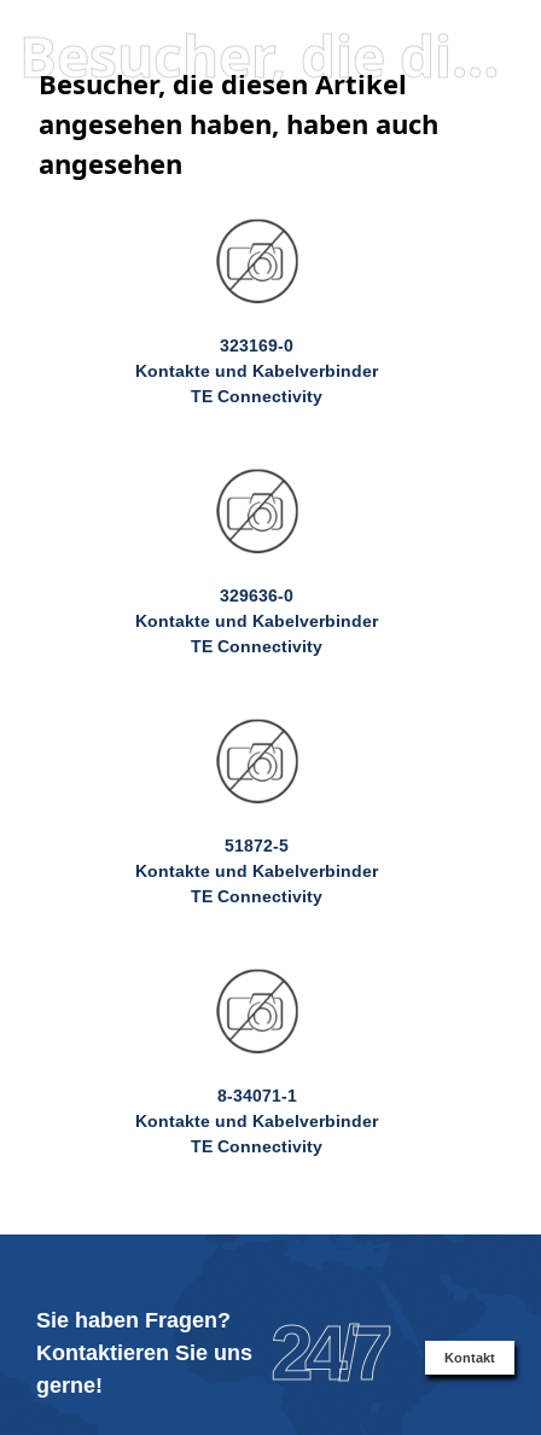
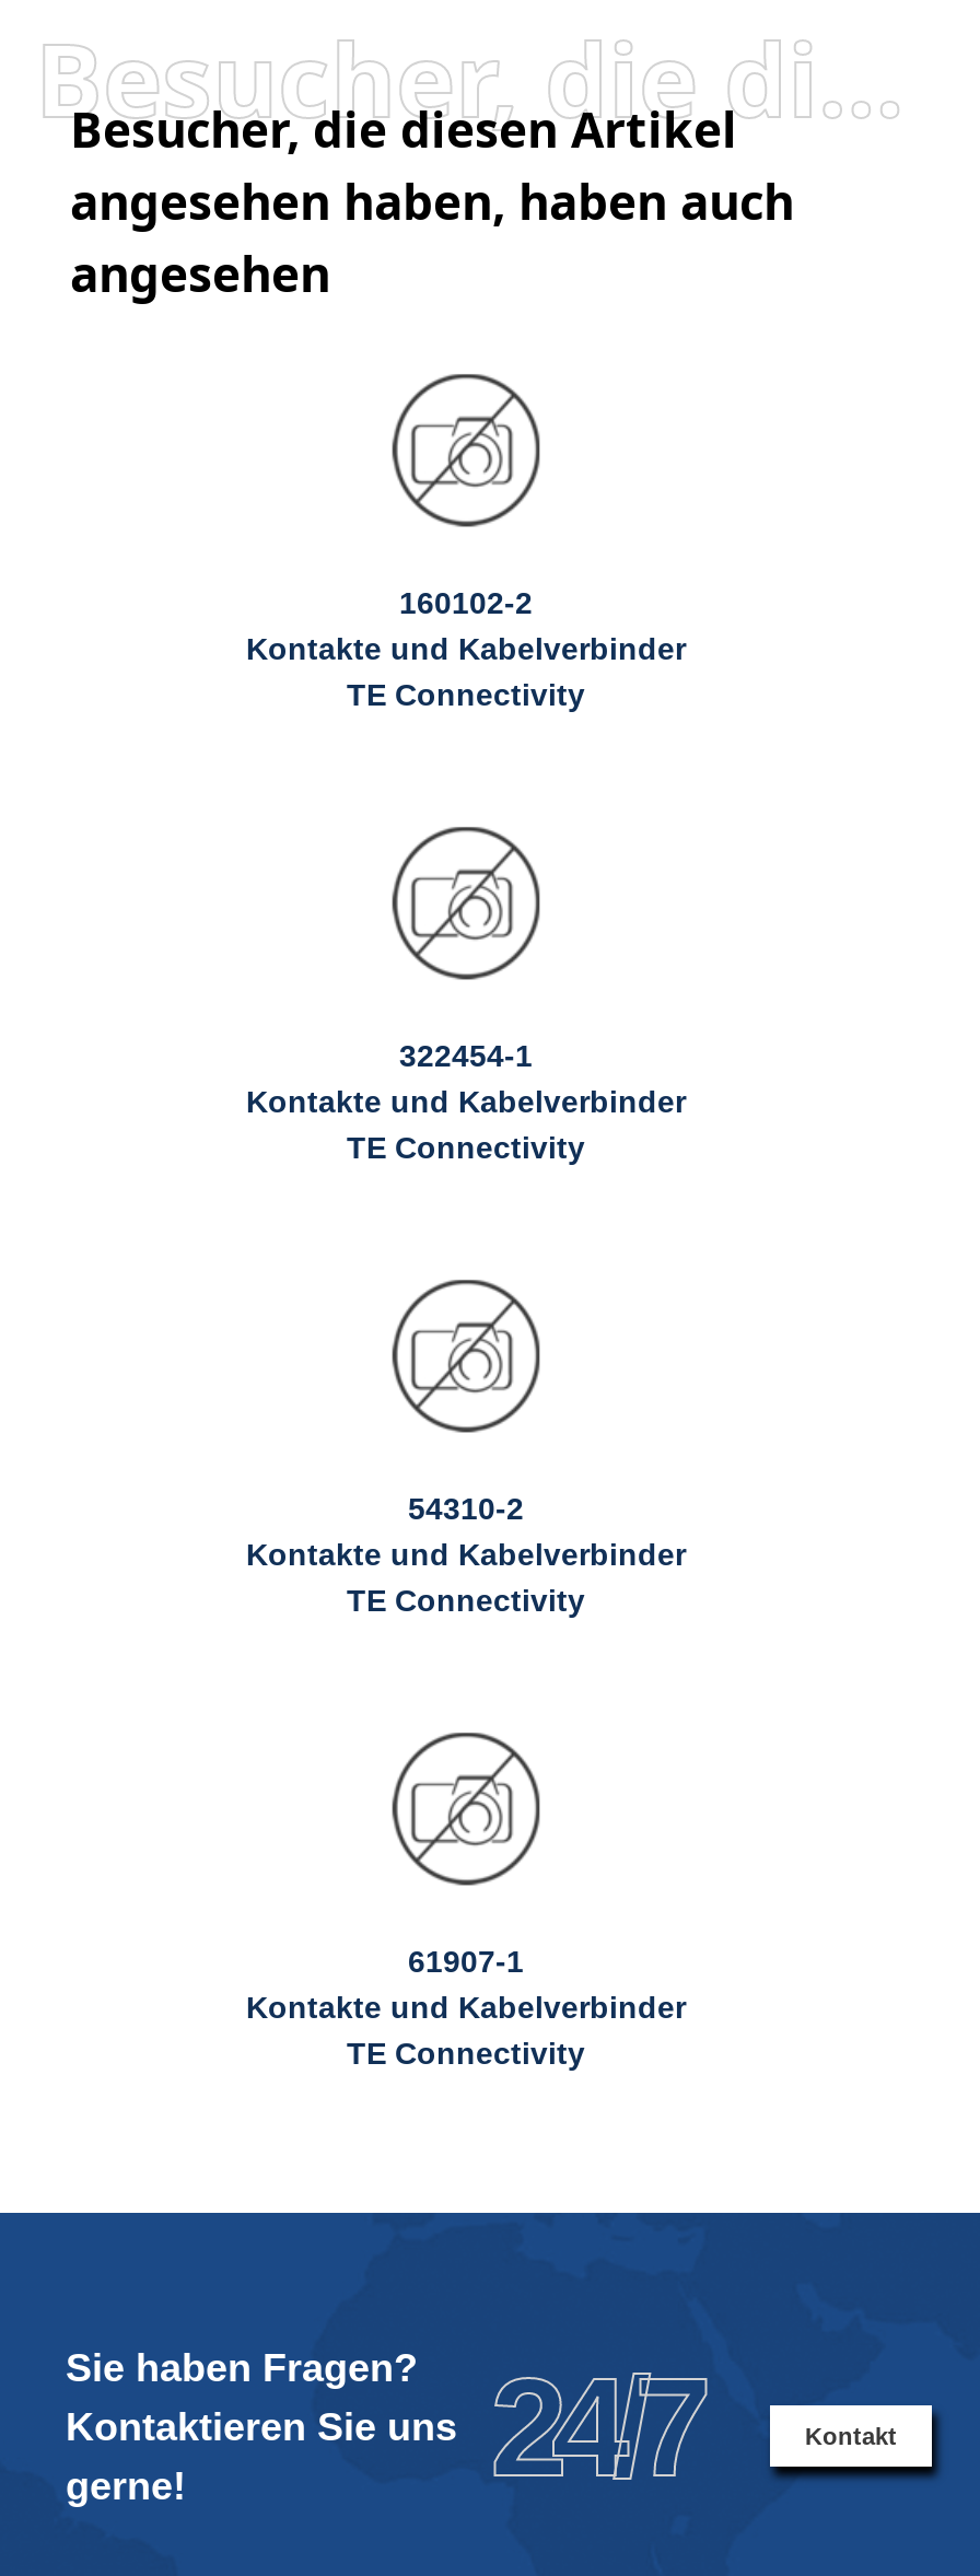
- 323169-0
+ 160102-2

- 329636-0
+ 322454-1

- 51872-5
+ 54310-2

- 8-34071-1
+ 61907-1
